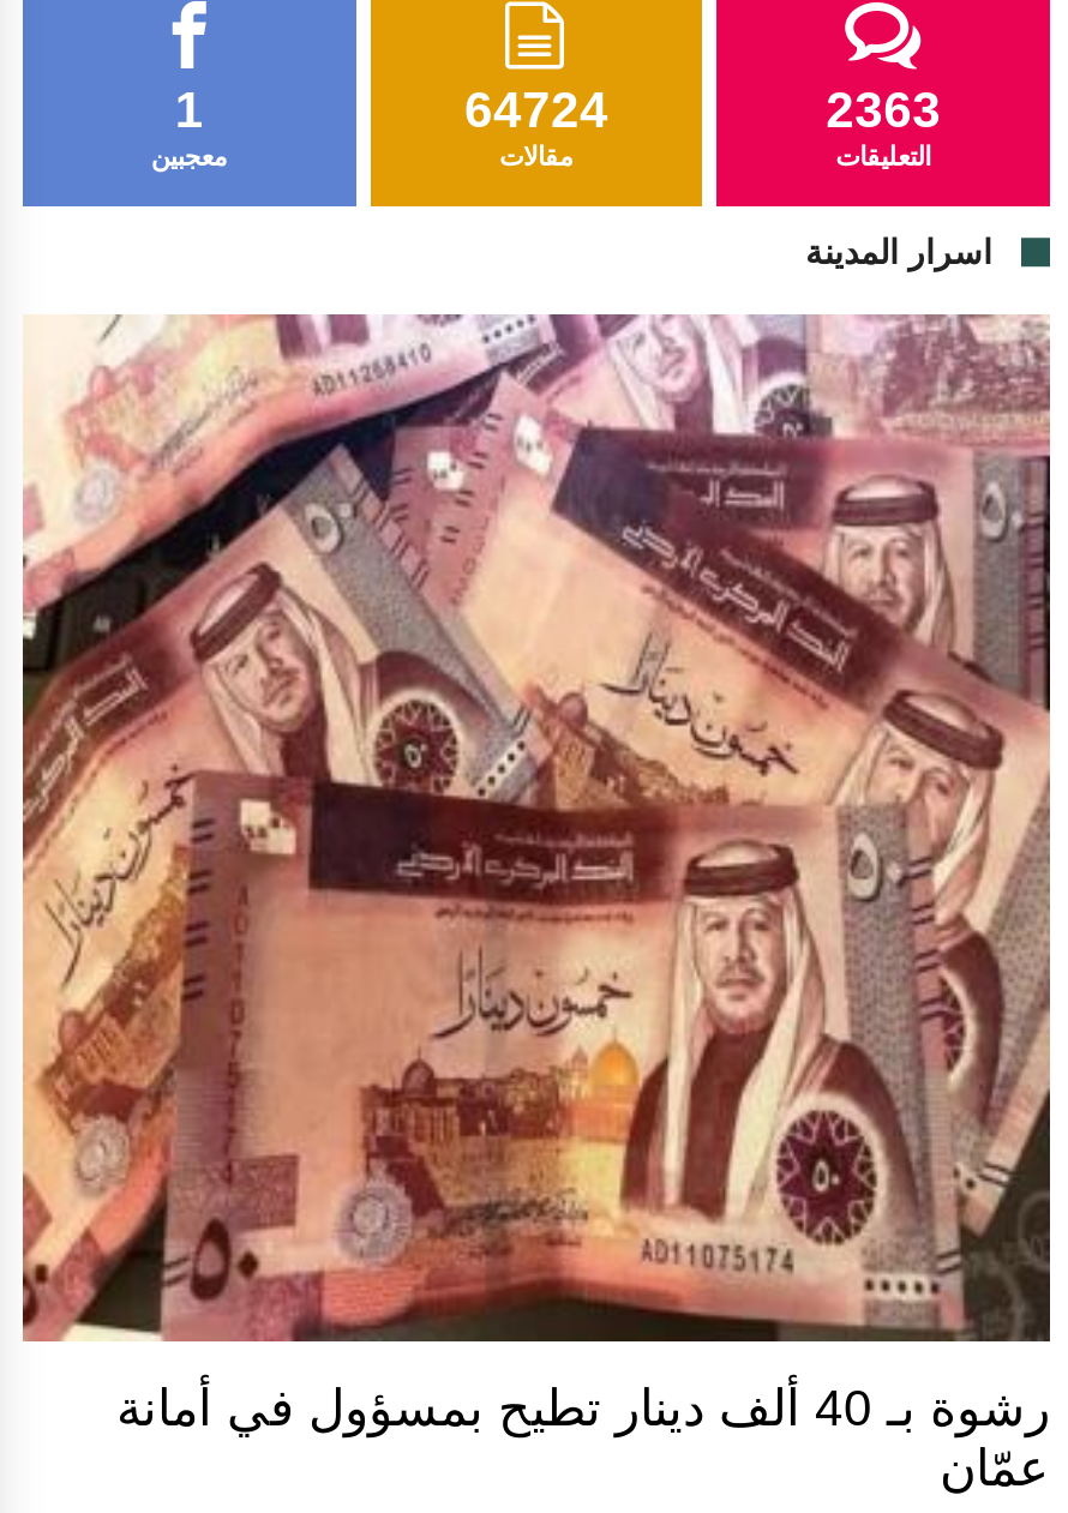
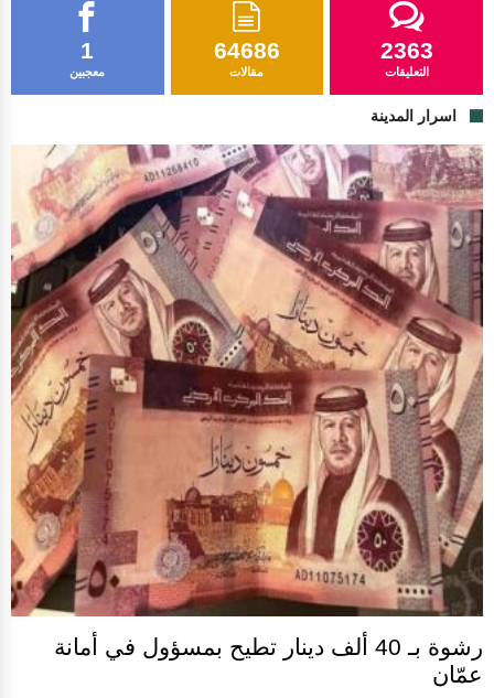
- 64724
+ 64686
